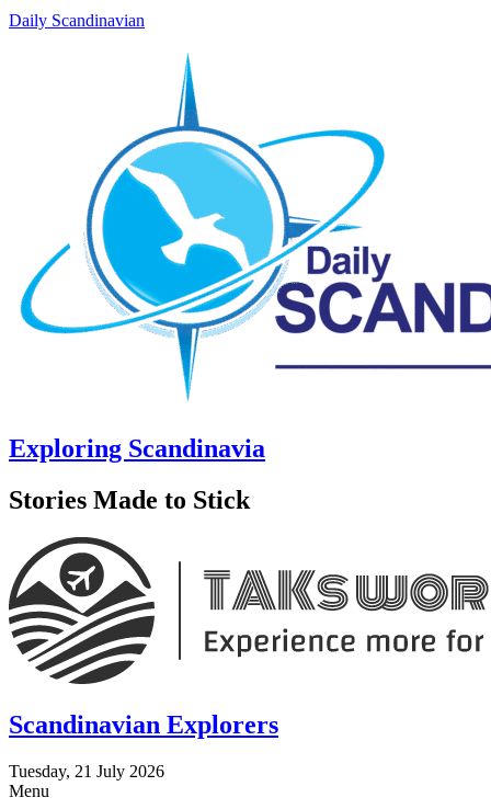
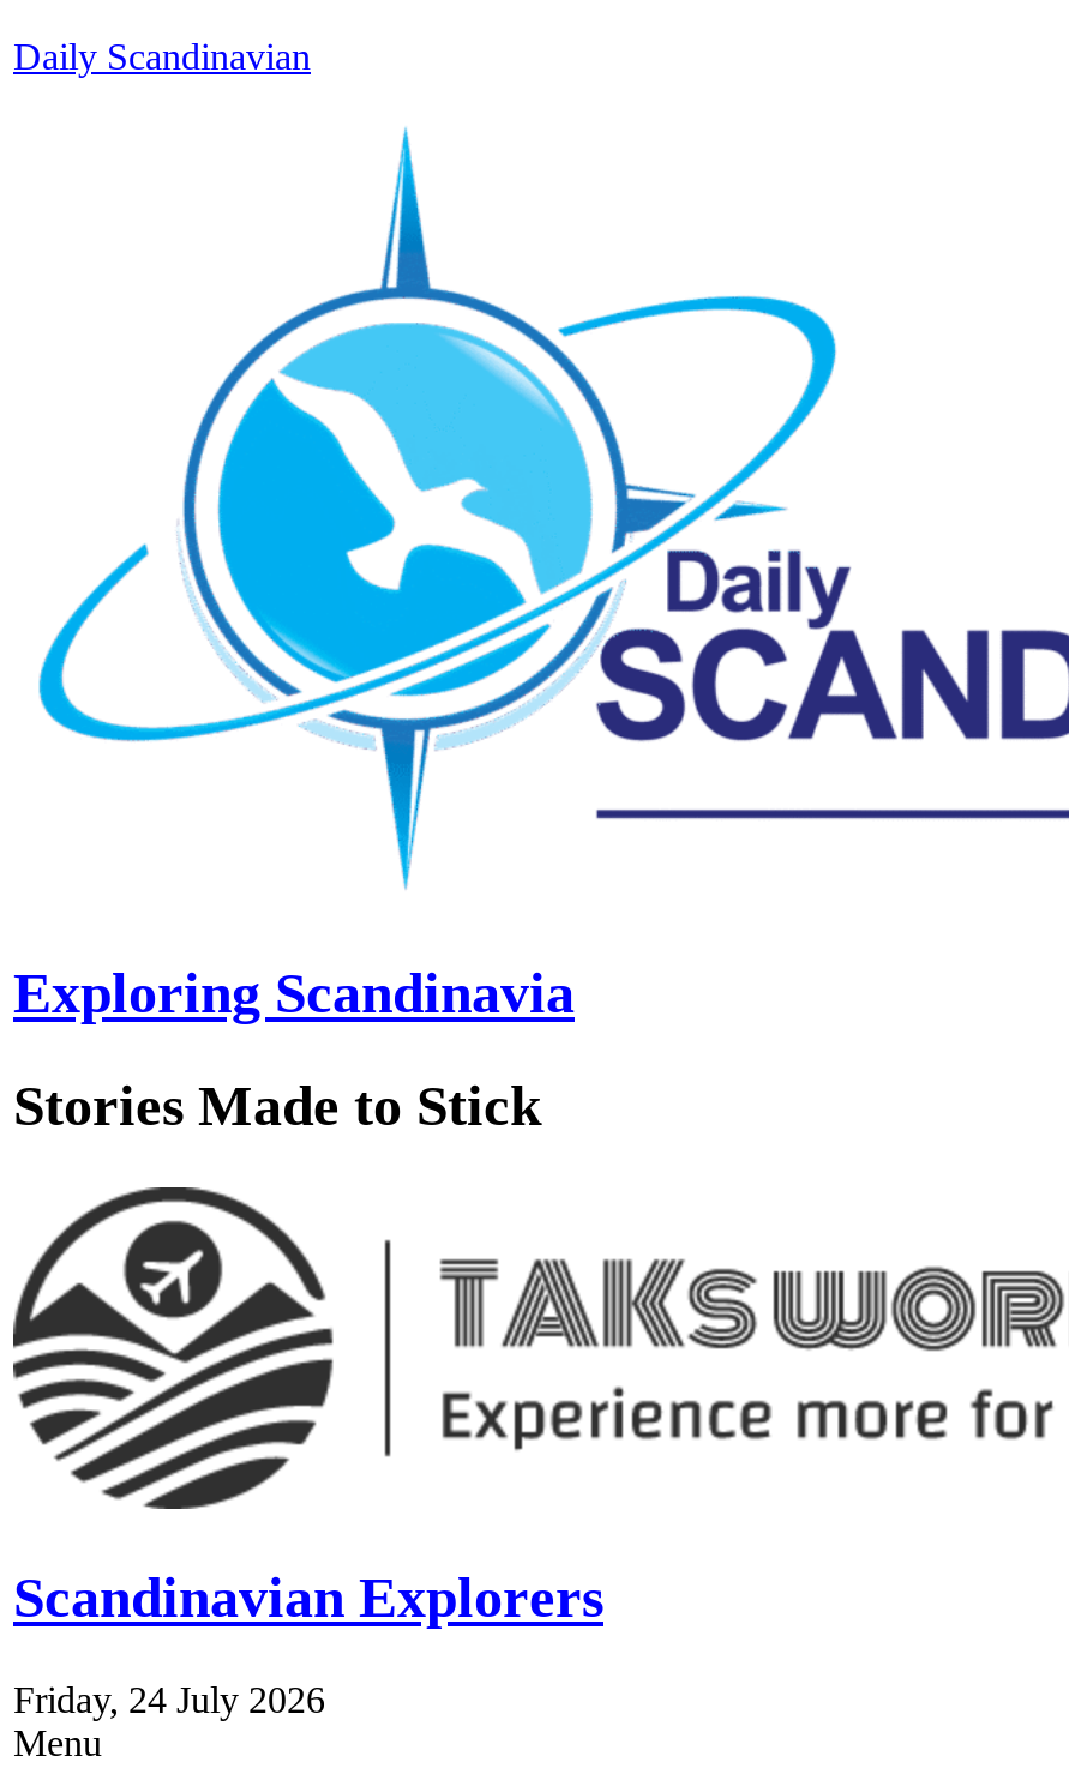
- Tuesday, 21 July 2026
+ Friday, 24 July 2026
